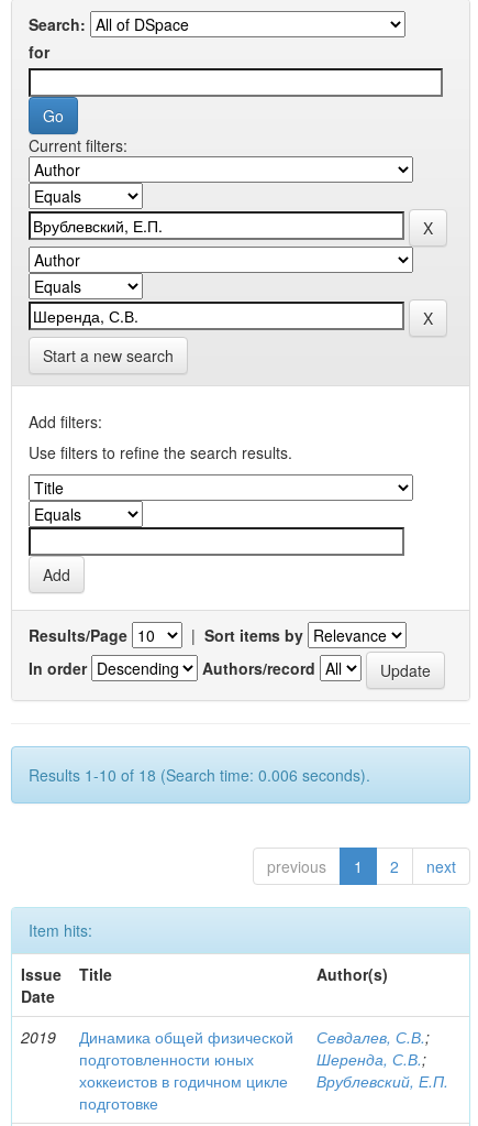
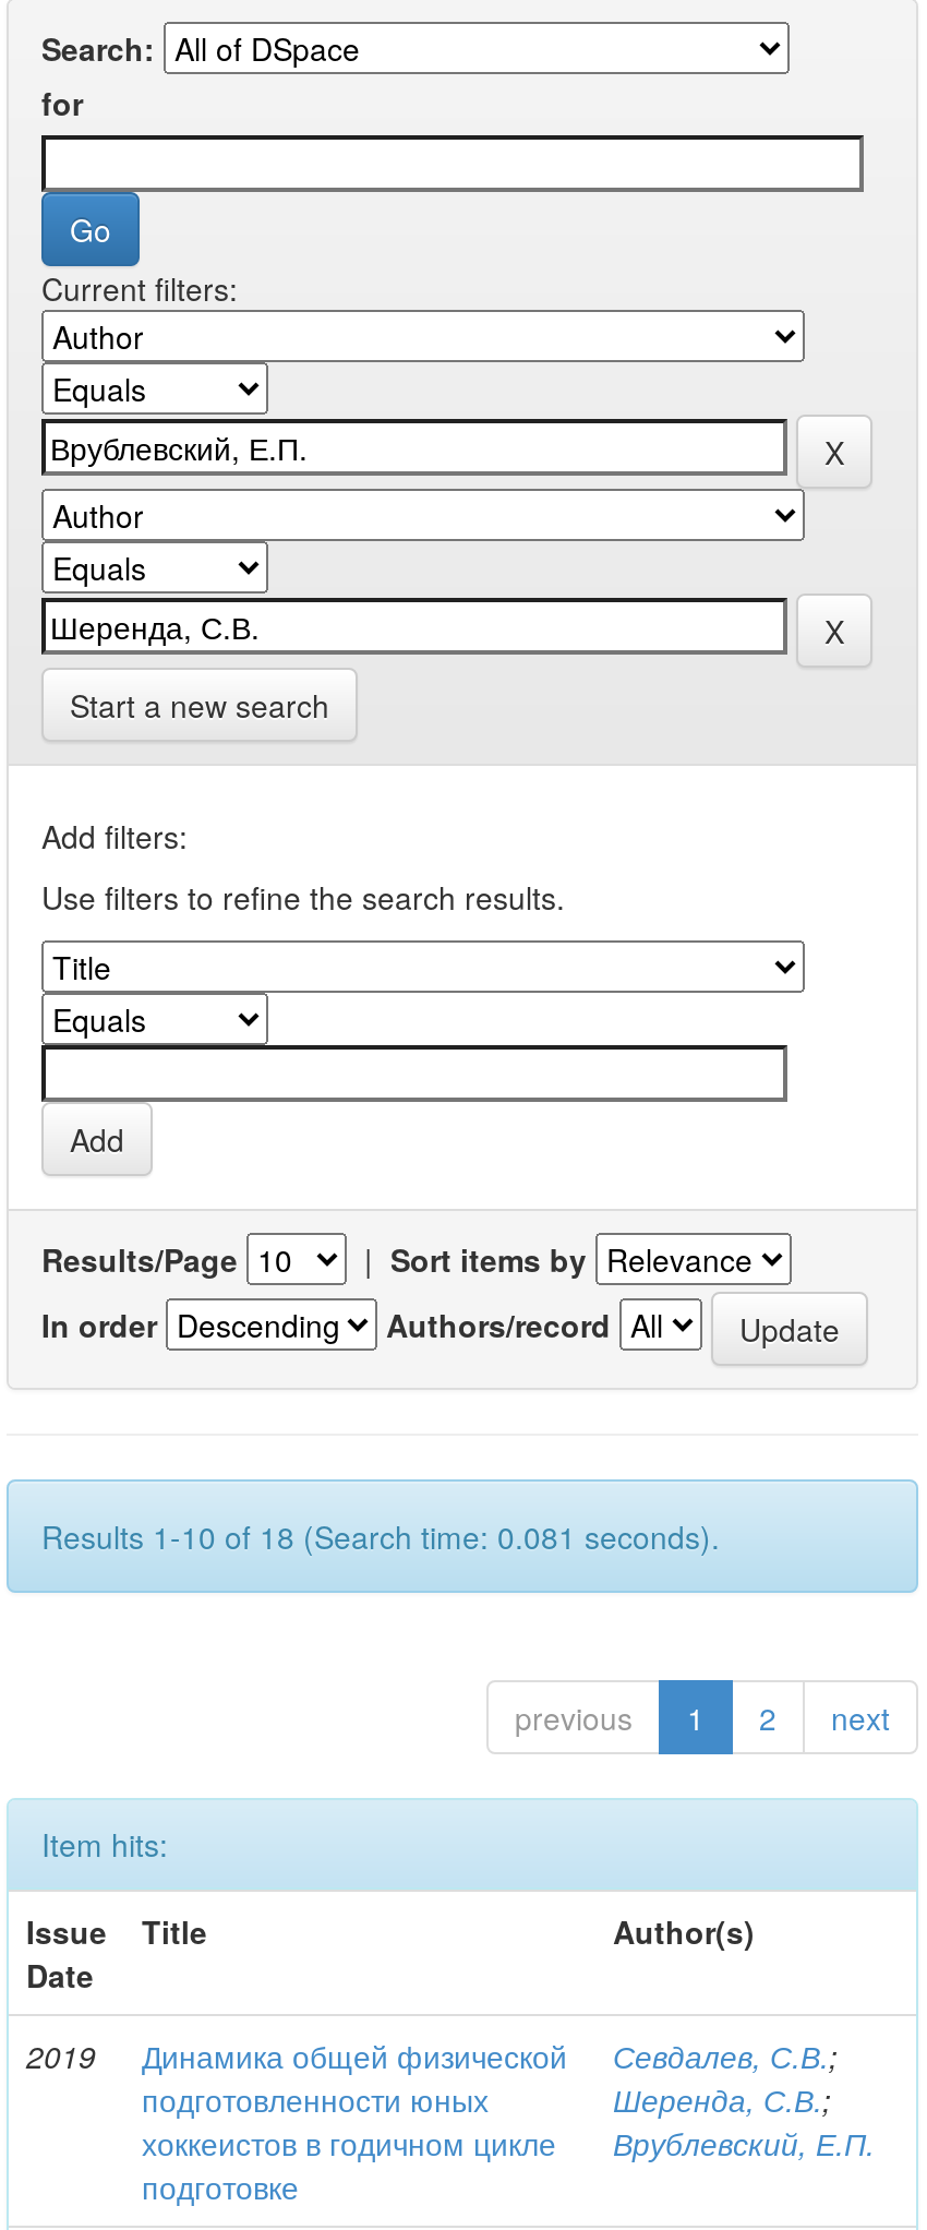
- Results 1-10 of 18 (Search time: 0.006 seconds).
+ Results 1-10 of 18 (Search time: 0.081 seconds).
